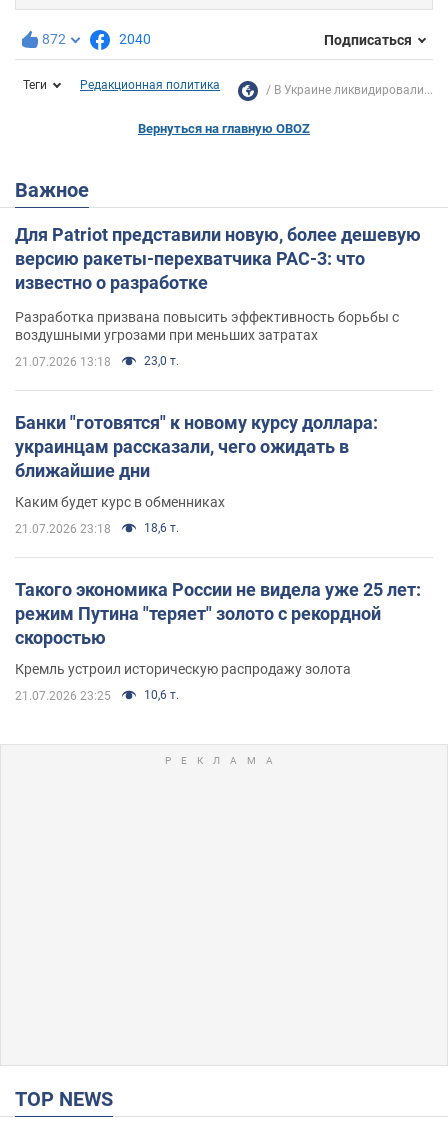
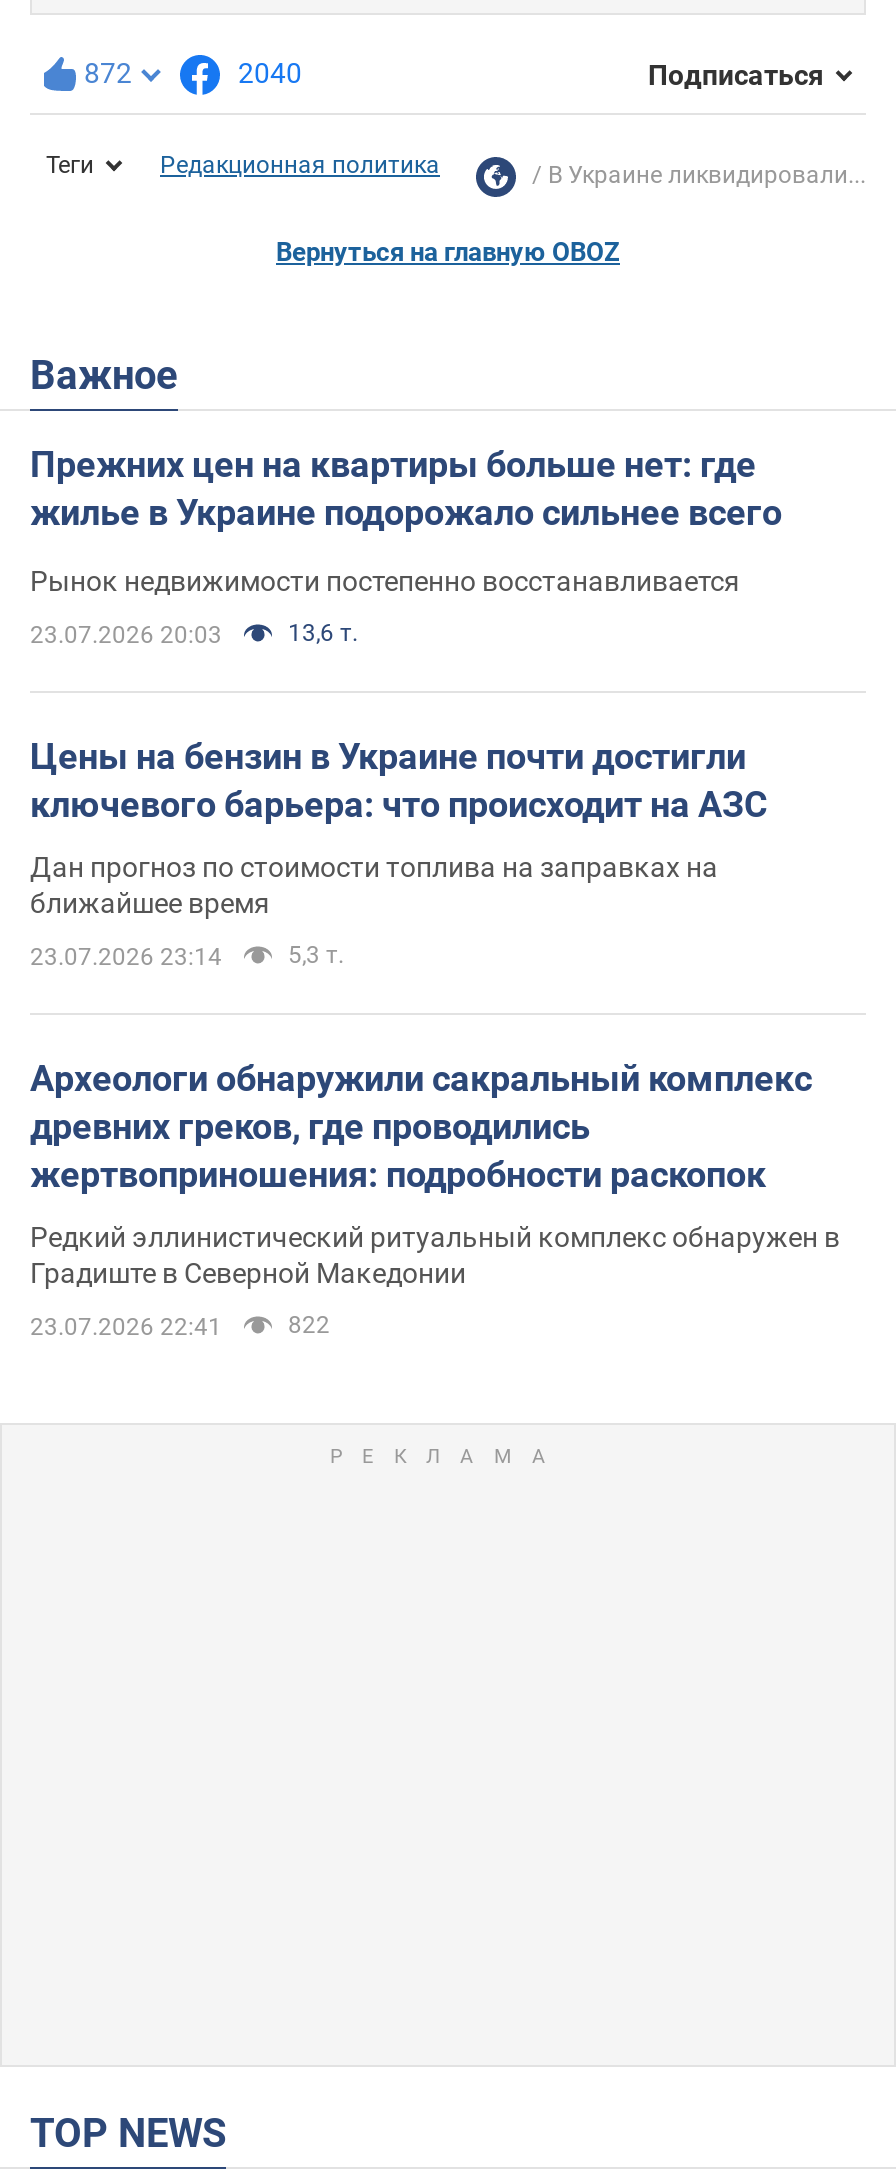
- Для Patriot представили новую, более дешевую
- версию ракеты-перехватчика PAC-3: что
- известно о разработке
+ Прежних цен на квартиры больше нет: где
+ жилье в Украине подорожало сильнее всего

- Разработка призвана повысить эффективность борьбы с
- воздушными угрозами при меньших затратах
+ Рынок недвижимости постепенно восстанавливается

- 21.07.2026 13:18
- 23,0 т.
+ 23.07.2026 20:03
+ 13,6 т.

- Банки "готовятся" к новому курсу доллара:
- украинцам рассказали, чего ожидать в
- ближайшие дни
+ Цены на бензин в Украине почти достигли
+ ключевого барьера: что происходит на АЗС

- Каким будет курс в обменниках
+ Дан прогноз по стоимости топлива на заправках на
+ ближайшее время

- 21.07.2026 23:18
- 18,6 т.
+ 23.07.2026 23:14
+ 5,3 т.

- Такого экономика России не видела уже 25 лет:
- режим Путина "теряет" золото с рекордной
- скоростью
+ Археологи обнаружили сакральный комплекс
+ древних греков, где проводились
+ жертвоприношения: подробности раскопок

- Кремль устроил историческую распродажу золота
+ Редкий эллинистический ритуальный комплекс обнаружен в
+ Градиште в Северной Македонии

- 21.07.2026 23:25
- 10,6 т.
+ 23.07.2026 22:41
+ 822
